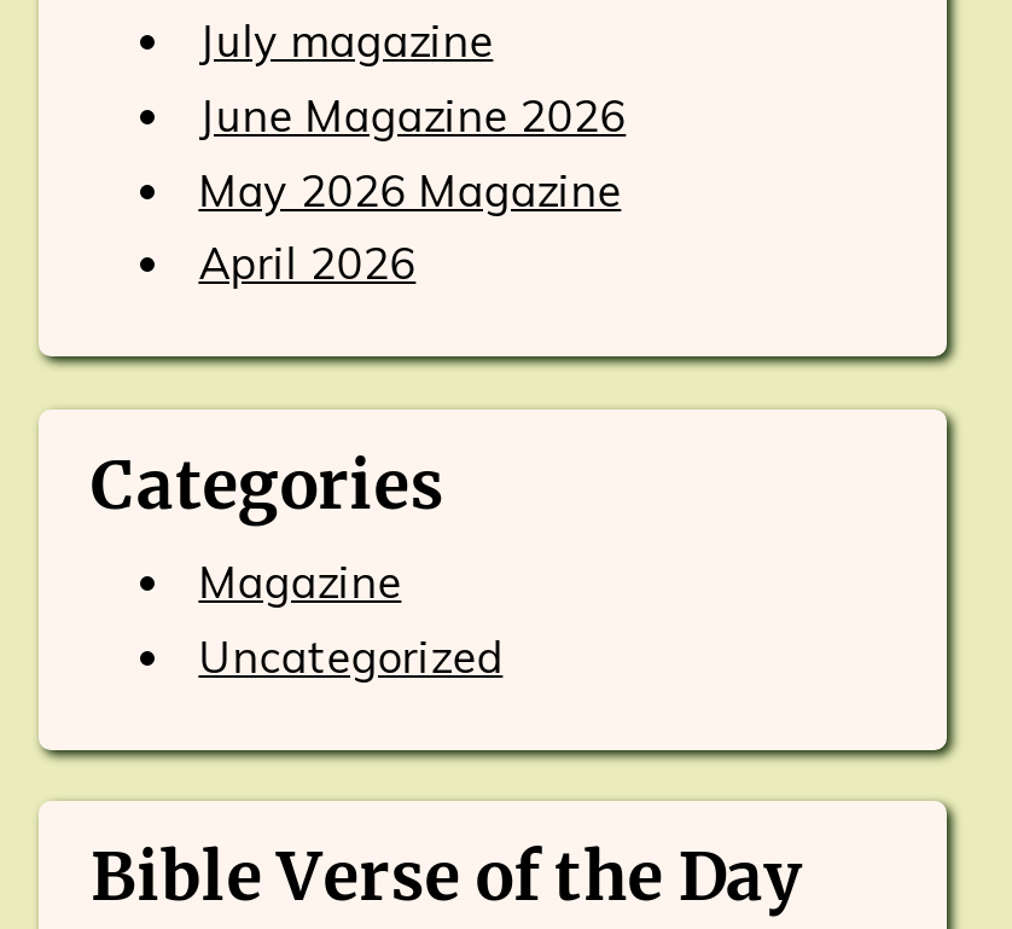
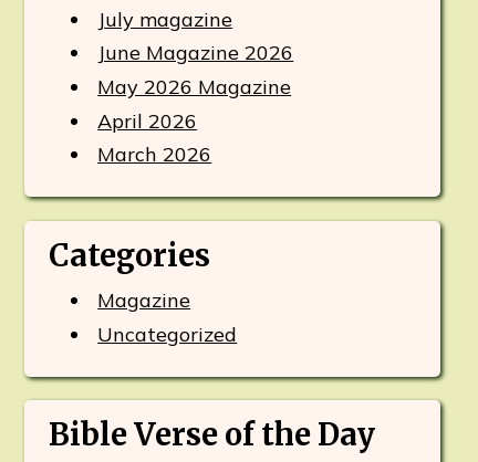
+ March 2026
